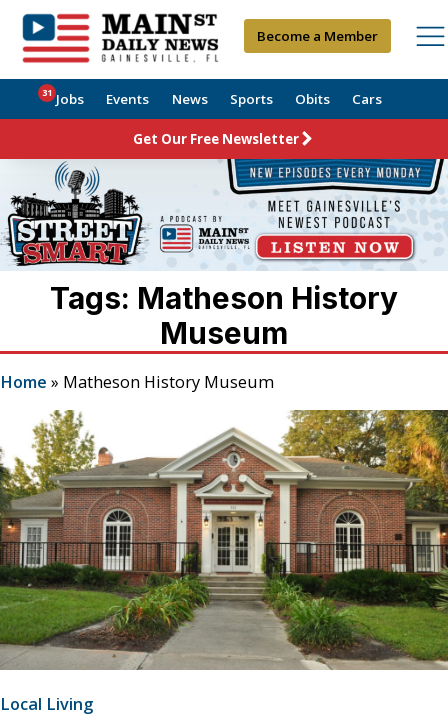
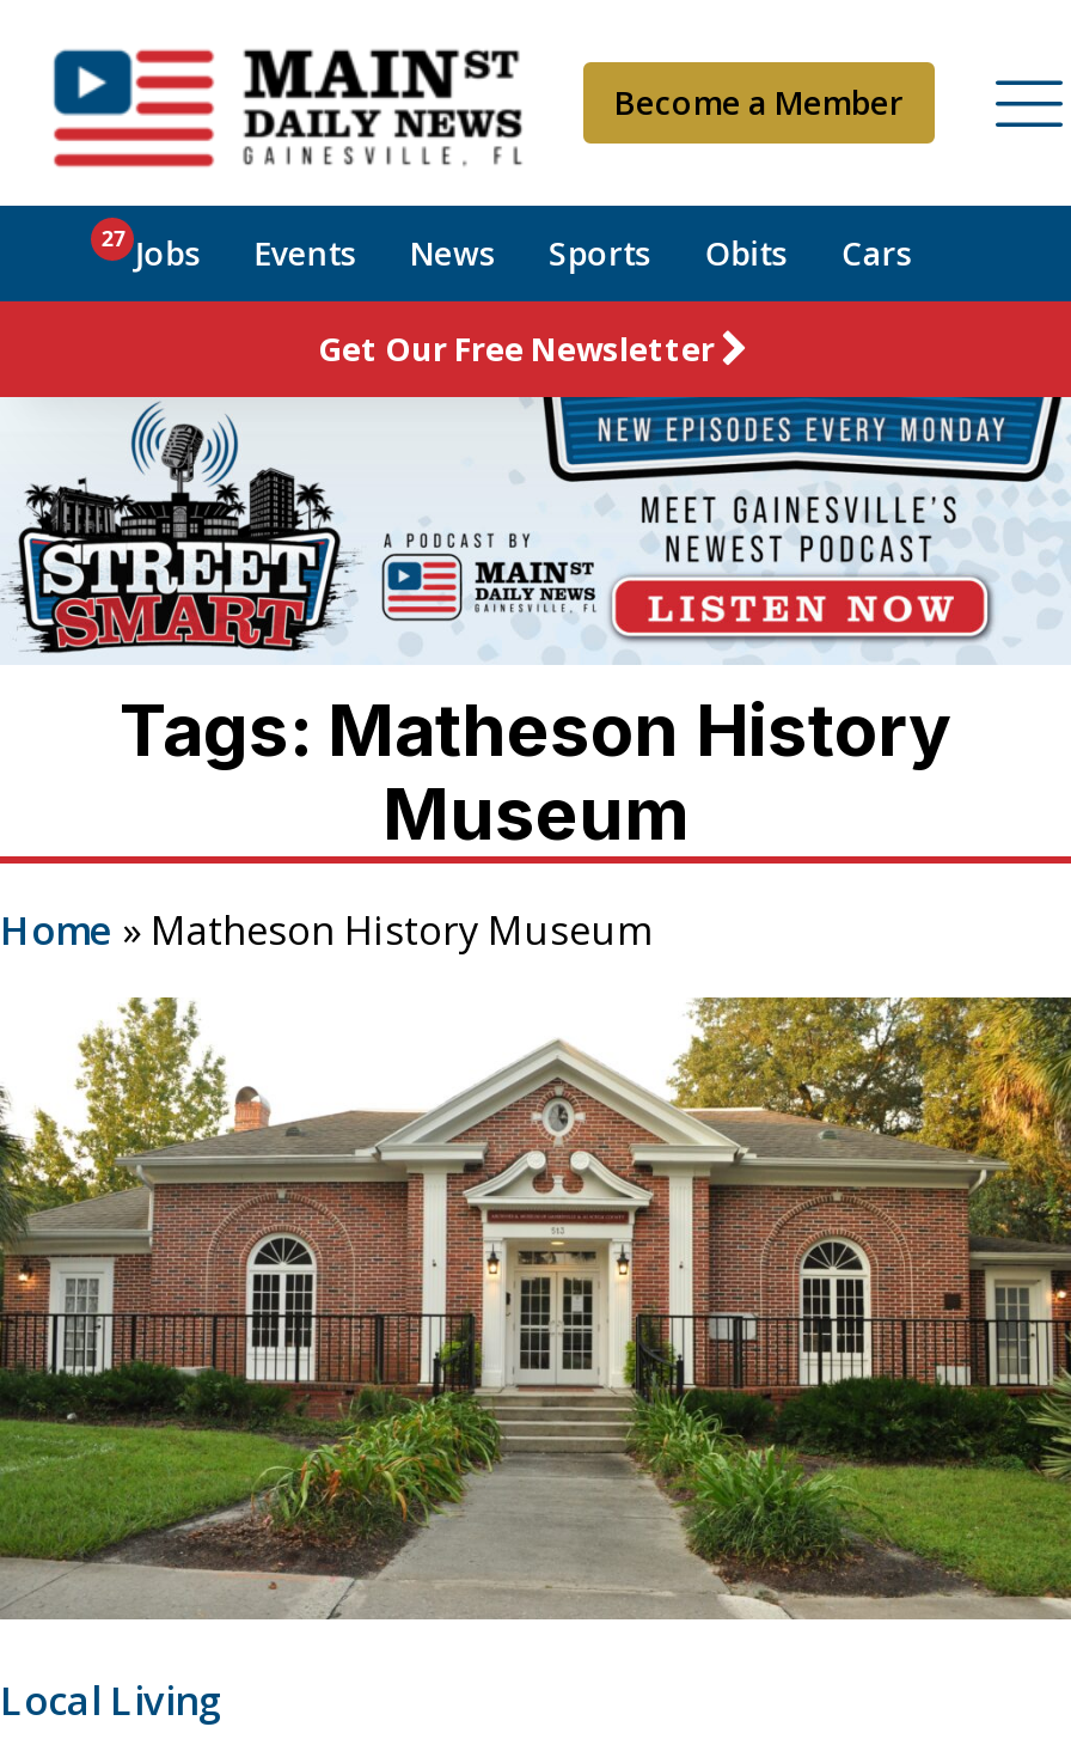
- 31 Jobs Events News Sports Obits Cars
+ 27 Jobs Events News Sports Obits Cars
